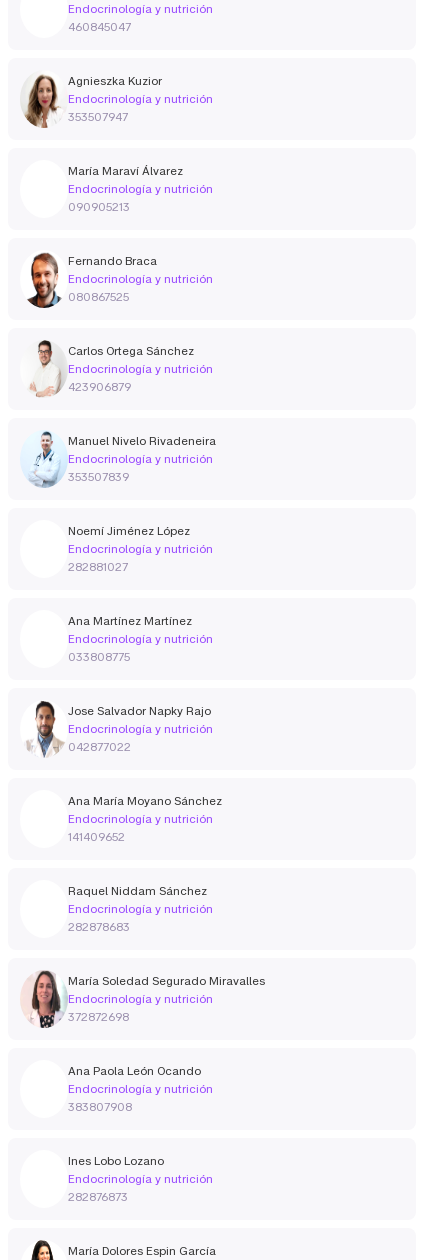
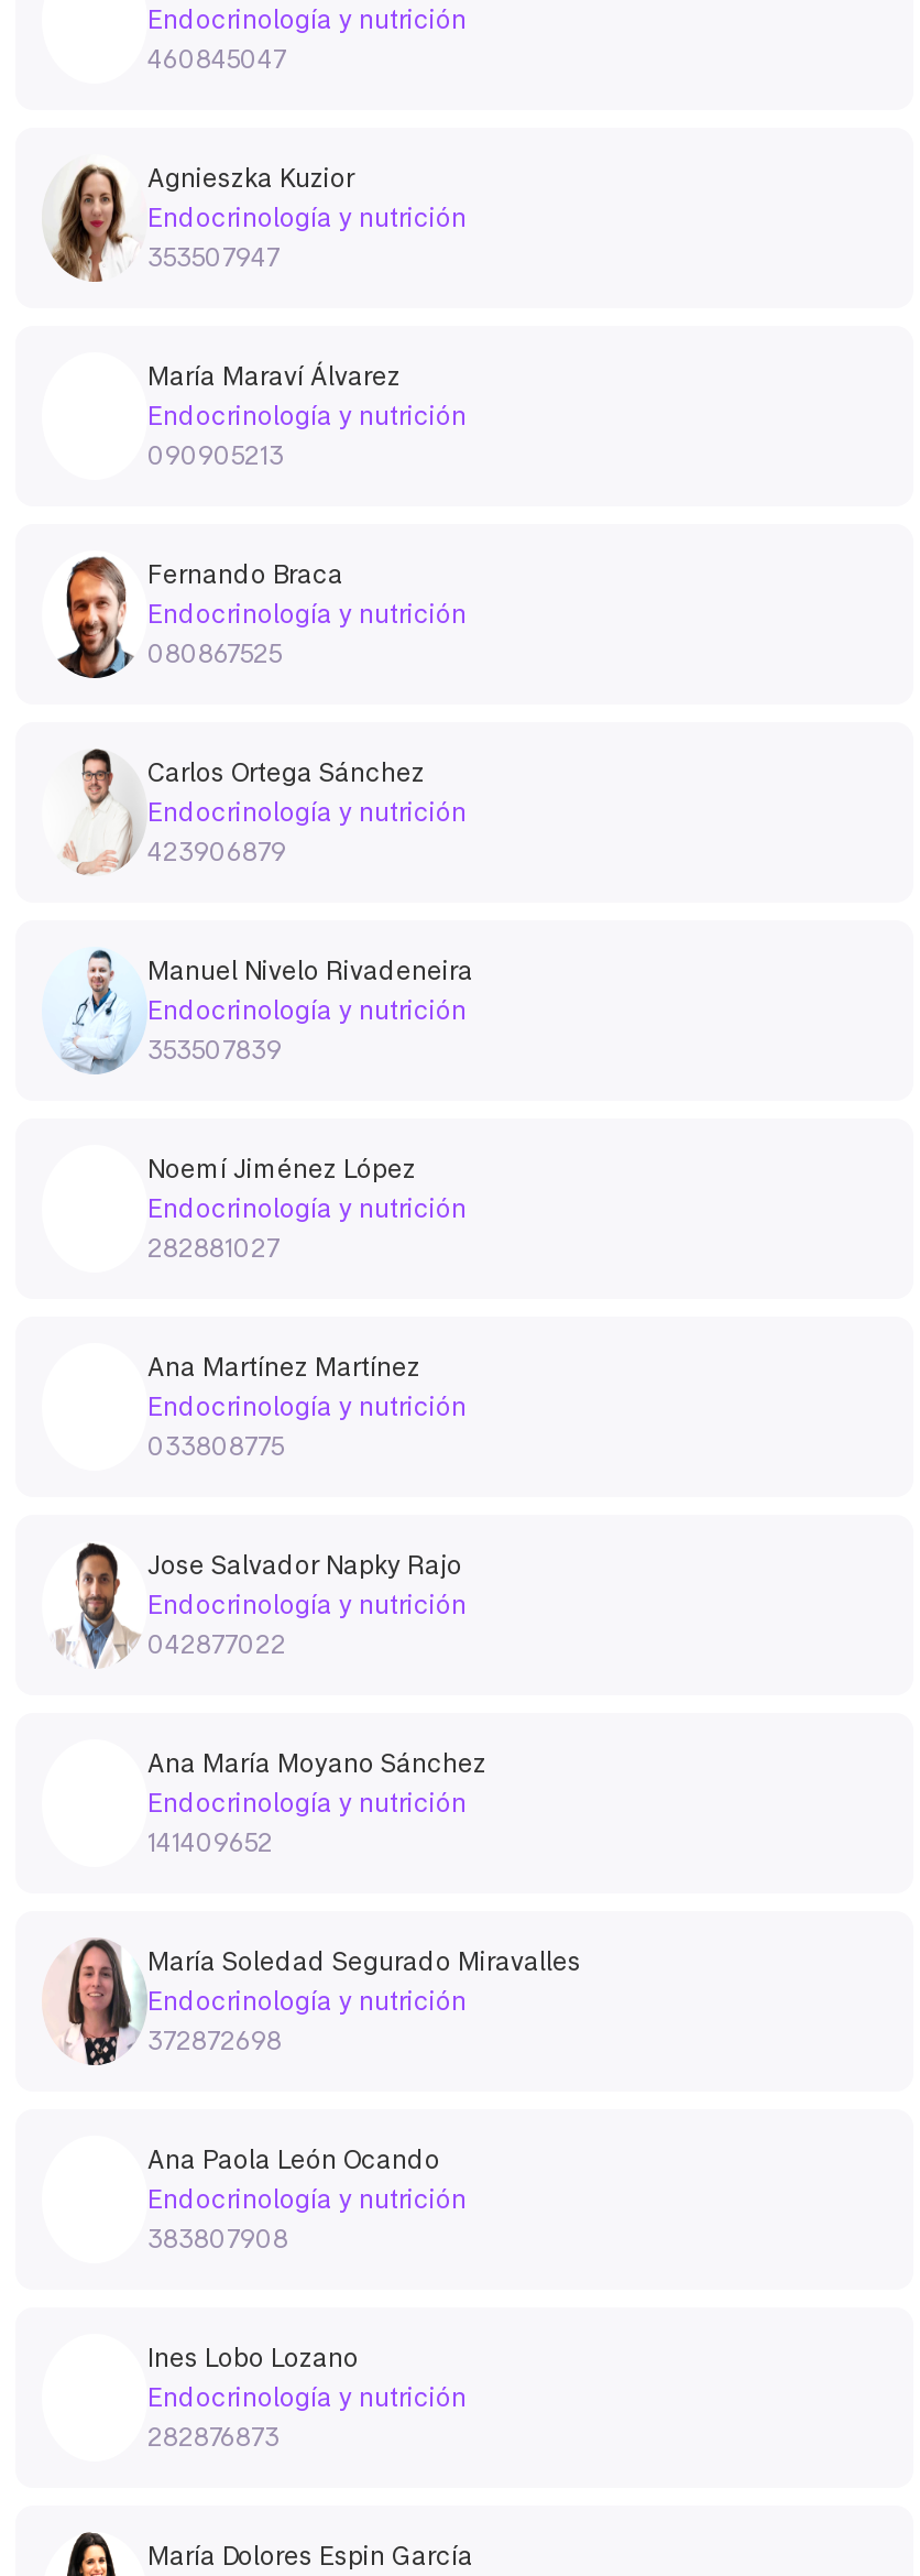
- Raquel Niddam Sánchez
- Endocrinología y nutrición
- 282878683
